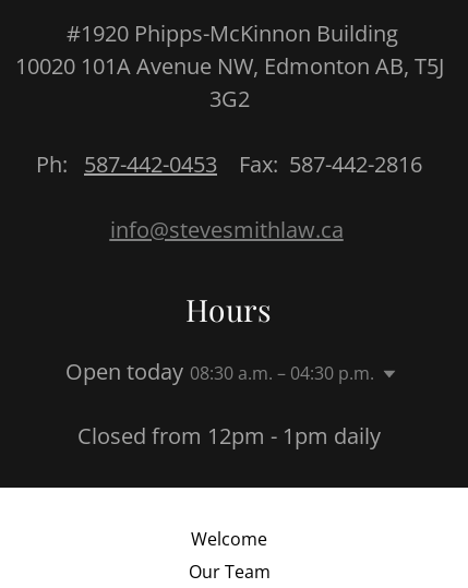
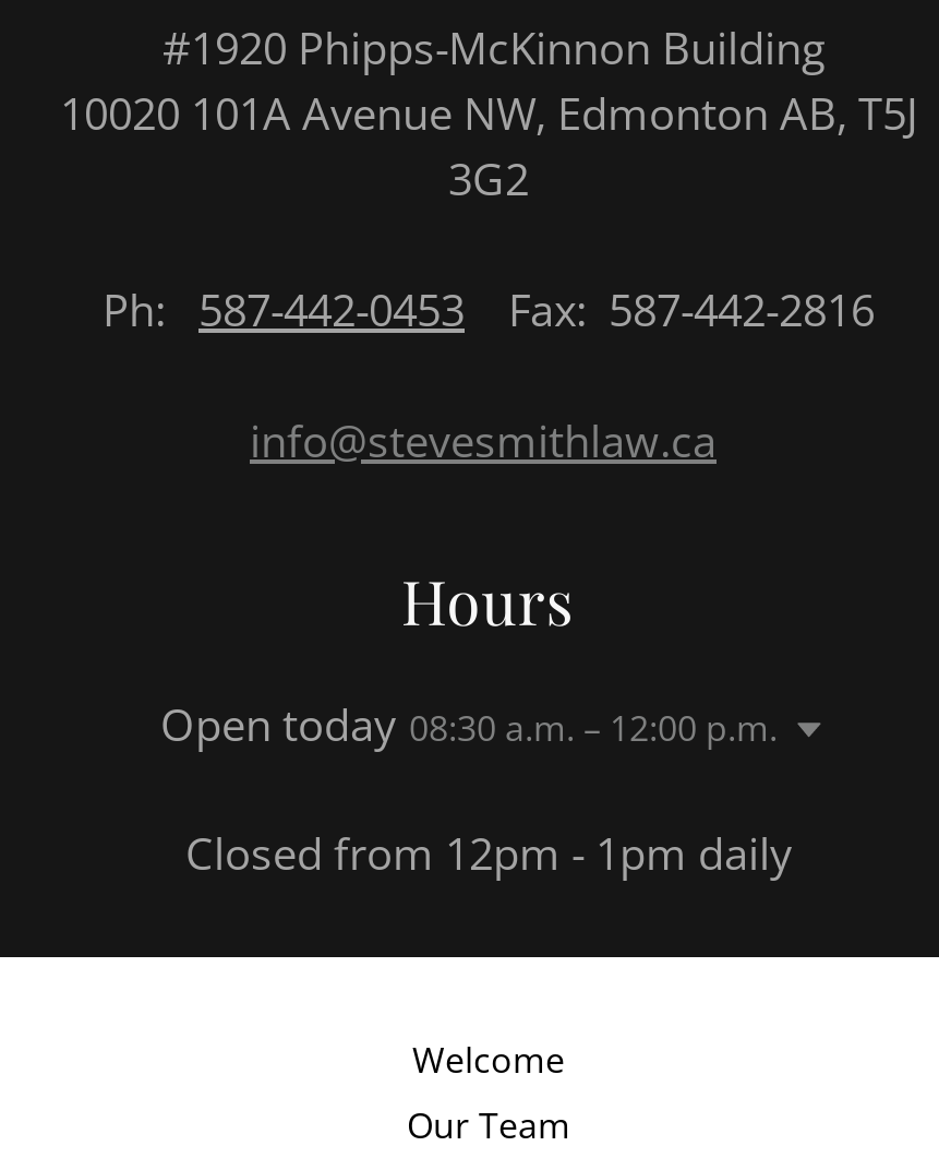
- Open today 08:30 a.m. – 04:30 p.m.
+ Open today 08:30 a.m. – 12:00 p.m.
